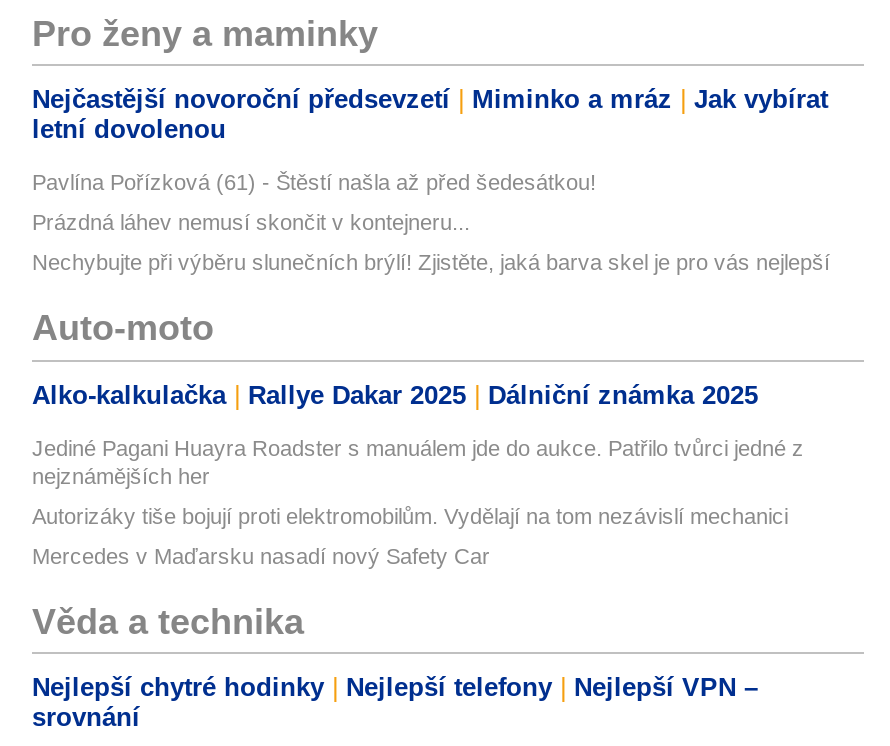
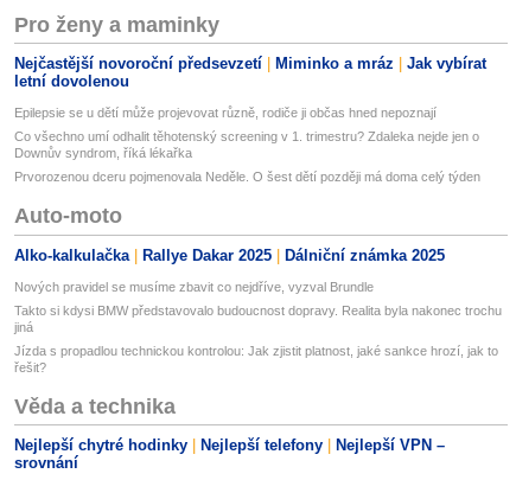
- Pavlína Pořízková (61) - Štěstí našla až před šedesátkou!
+ Epilepsie se u dětí může projevovat různě, rodiče ji občas hned nepoznají

- Prázdná láhev nemusí skončit v kontejneru...
+ Co všechno umí odhalit těhotenský screening v 1. trimestru? Zdaleka nejde jen o
+ Downův syndrom, říká lékařka

- Nechybujte při výběru slunečních brýlí! Zjistěte, jaká barva skel je pro vás nejlepší
+ Prvorozenou dceru pojmenovala Neděle. O šest dětí později má doma celý týden

- Jediné Pagani Huayra Roadster s manuálem jde do aukce. Patřilo tvůrci jedné z
- nejznámějších her
+ Nových pravidel se musíme zbavit co nejdříve, vyzval Brundle

- Autorizáky tiše bojují proti elektromobilům. Vydělají na tom nezávislí mechanici
+ Takto si kdysi BMW představovalo budoucnost dopravy. Realita byla nakonec trochu
+ jiná

- Mercedes v Maďarsku nasadí nový Safety Car
+ Jízda s propadlou technickou kontrolou: Jak zjistit platnost, jaké sankce hrozí, jak to
+ řešit?
